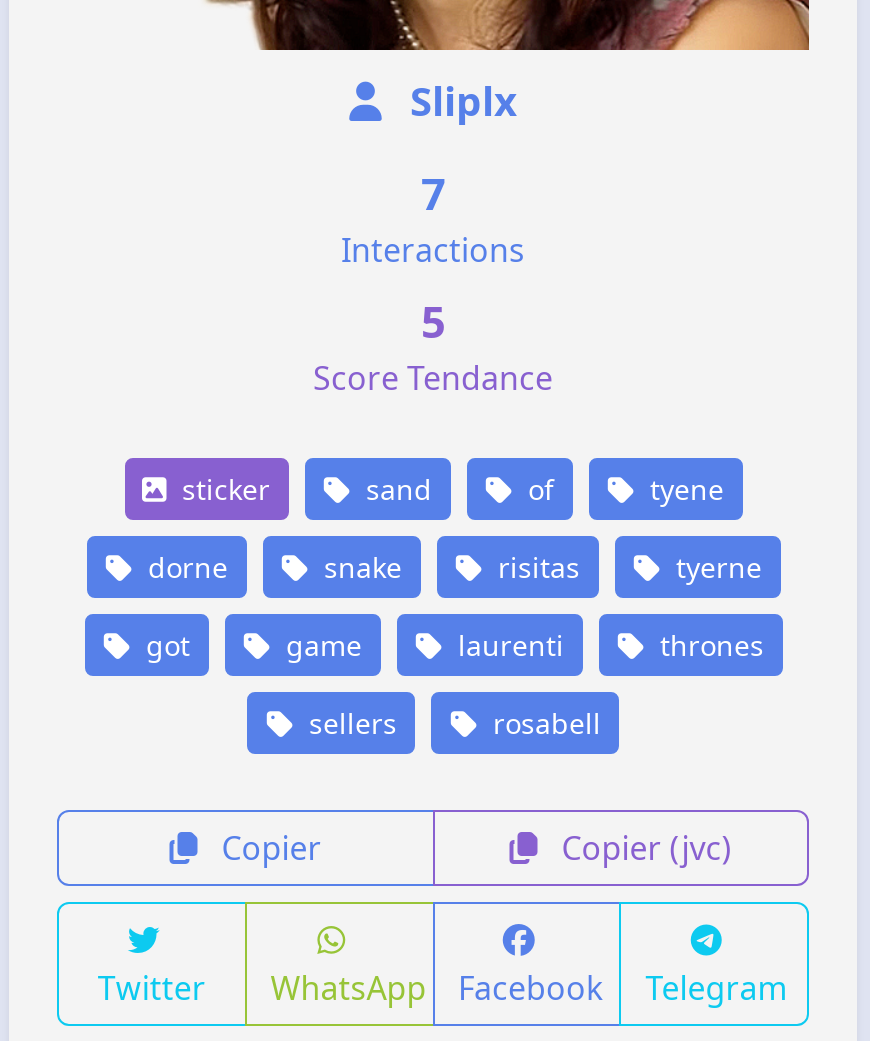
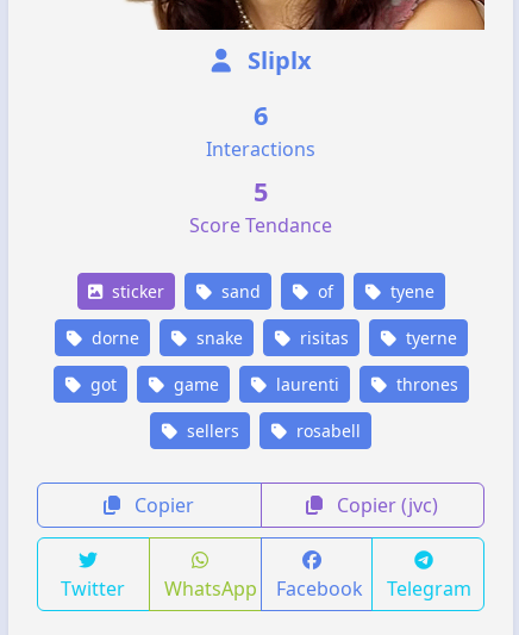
- 7
+ 6
